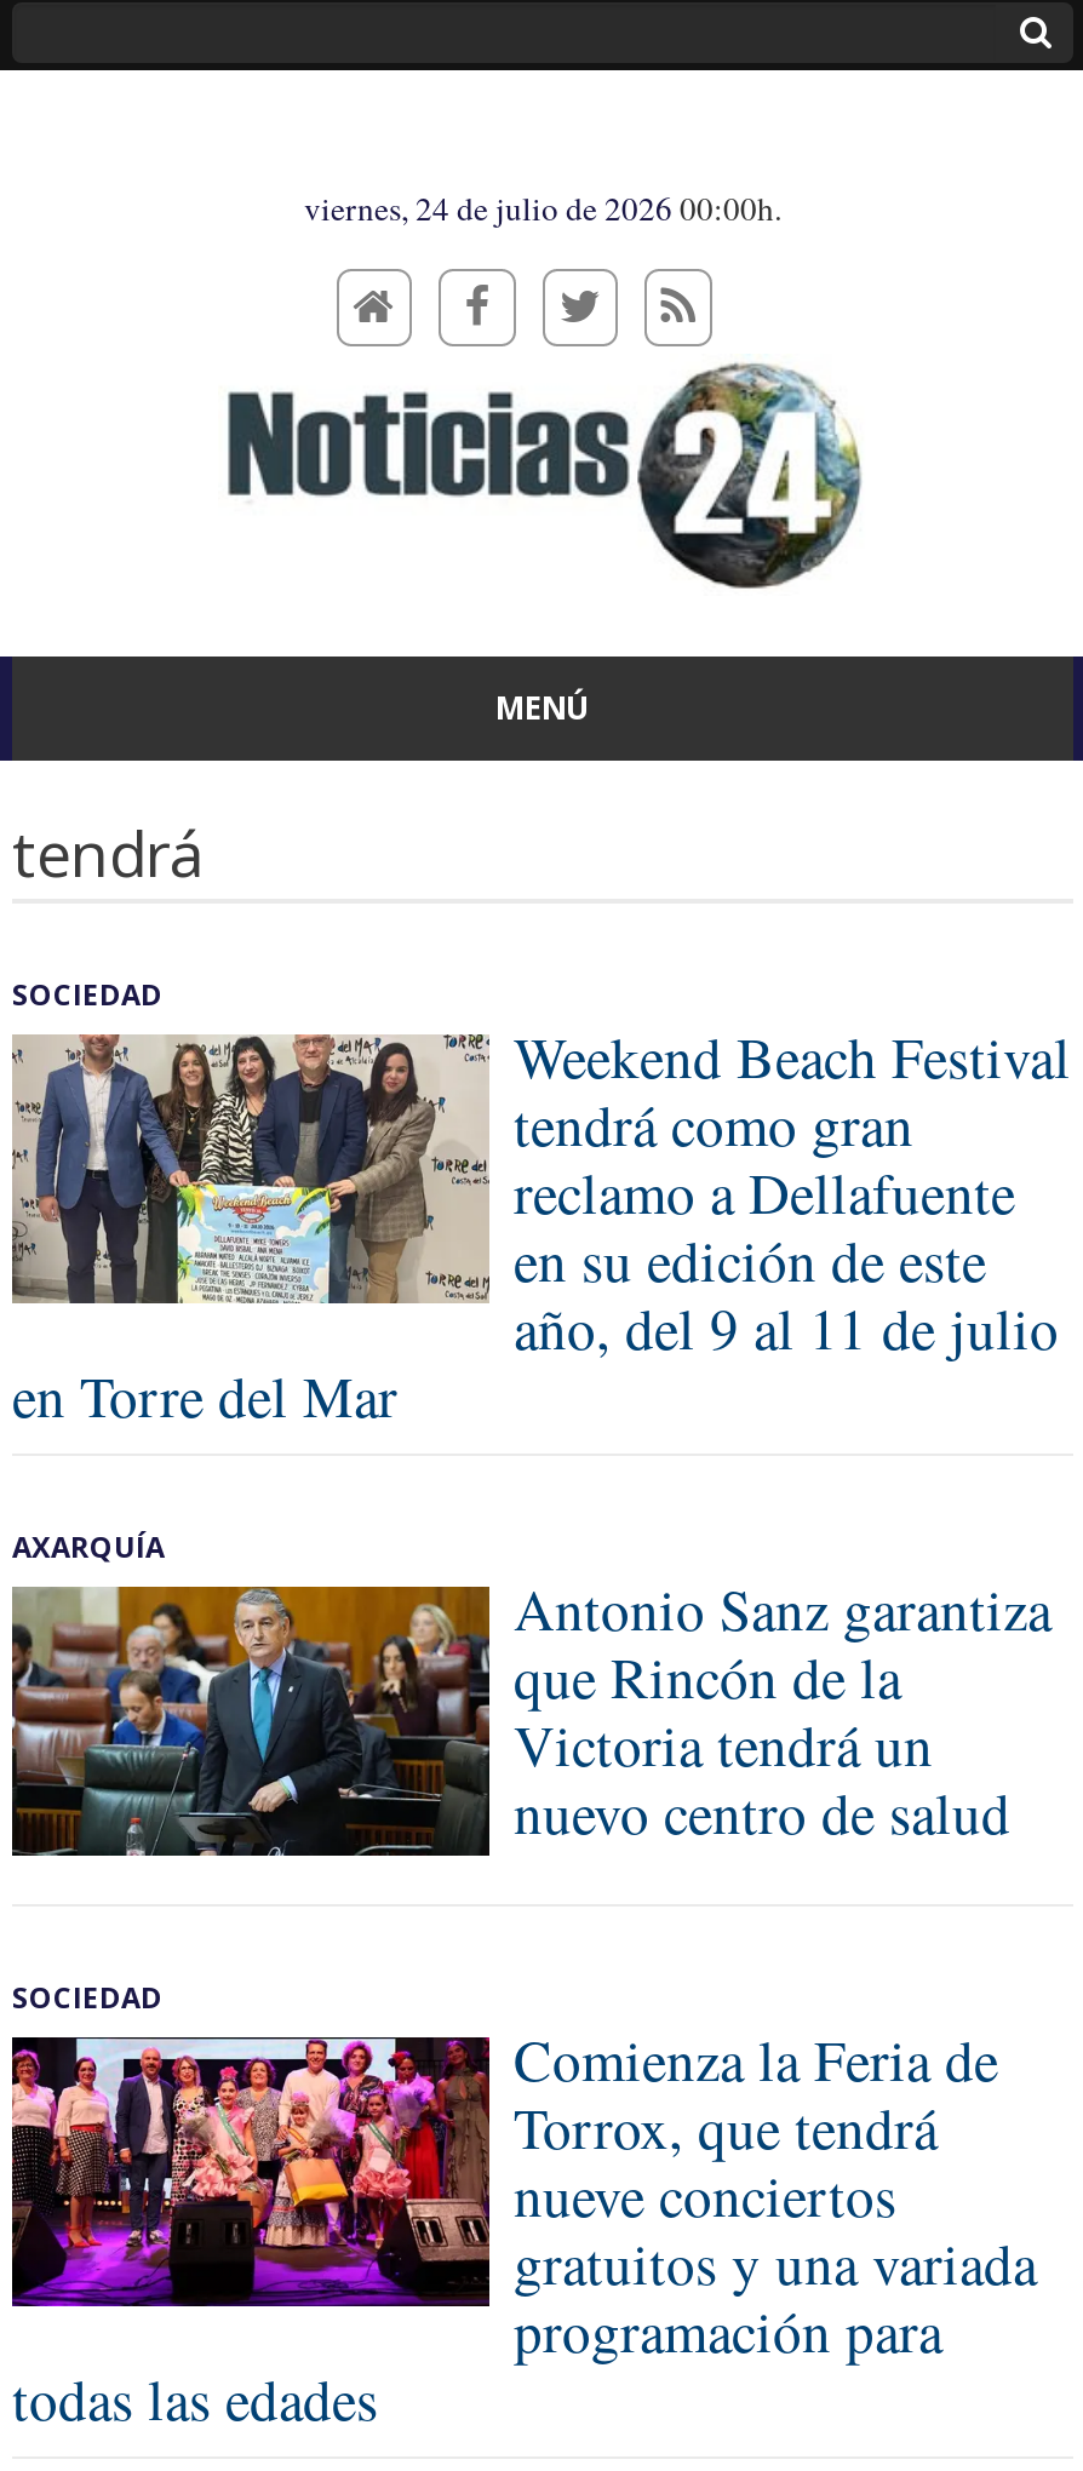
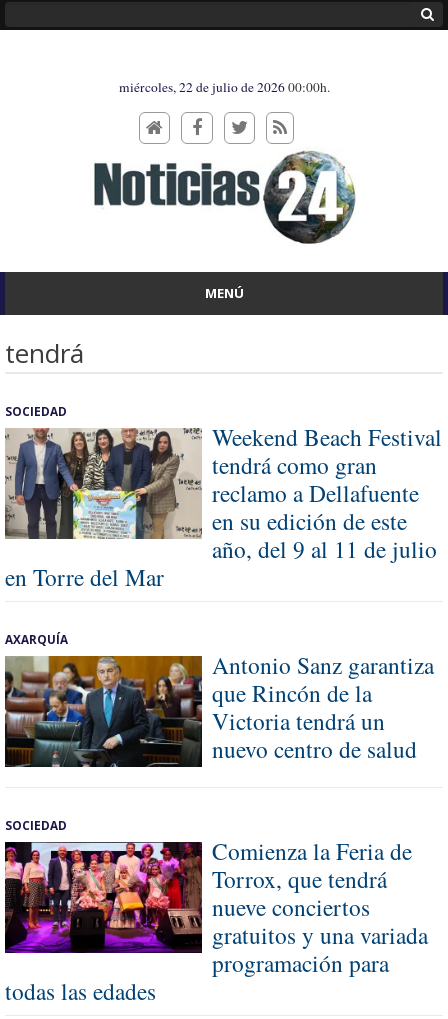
- viernes, 24 de julio de 2026 00:00h.
+ miércoles, 22 de julio de 2026 00:00h.
